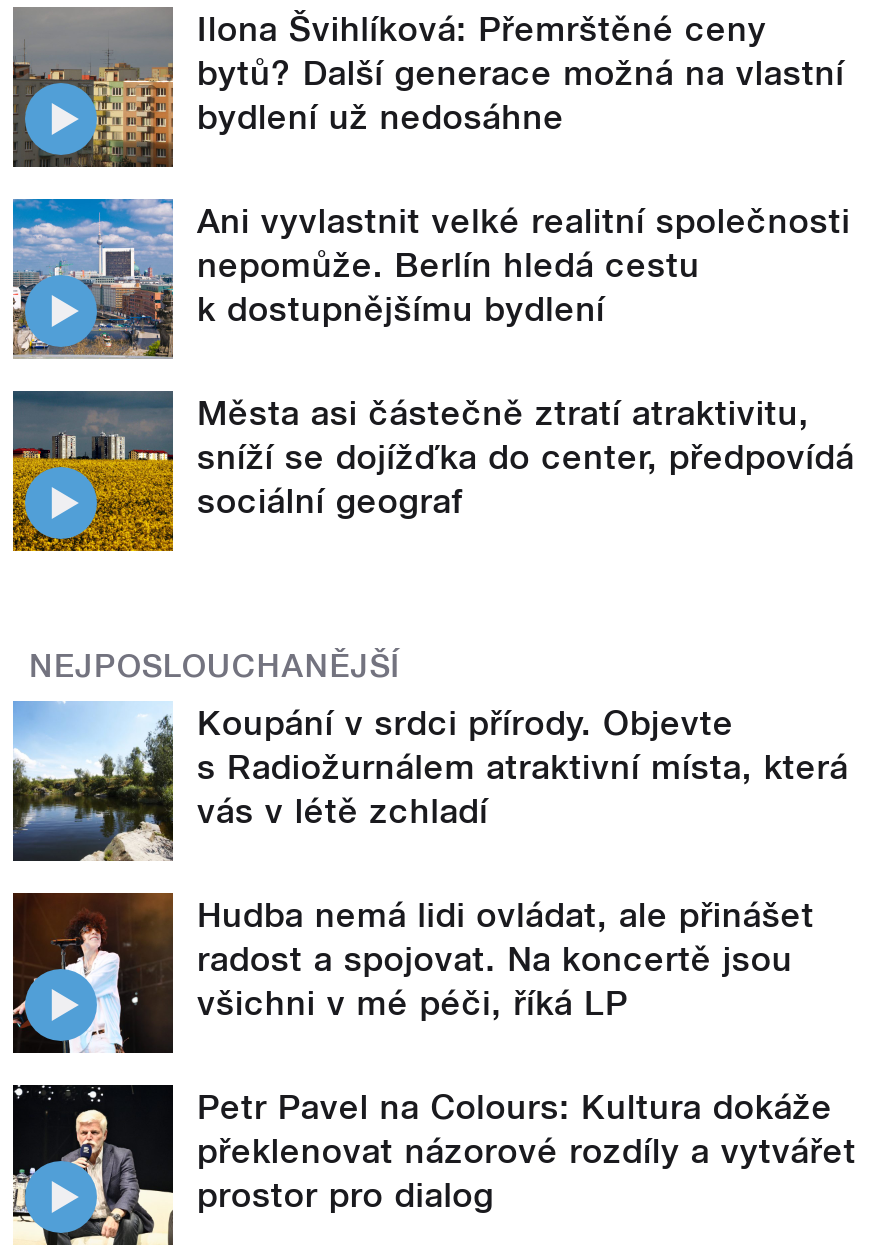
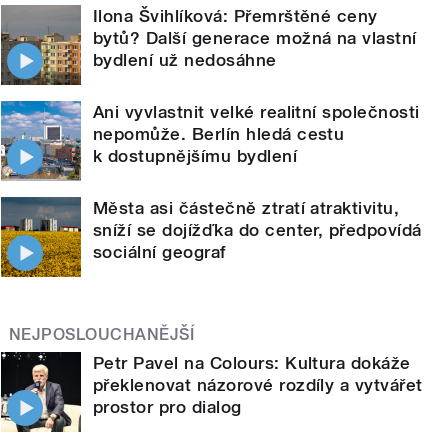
- [image]
- Koupání v srdci přírody. Objevte
- s Radiožurnálem atraktivní místa, která
- vás v létě zchladí
- Hudba nemá lidi ovládat, ale přinášet
- radost a spojovat. Na koncertě jsou
- všichni v mé péči, říká LP

- [image]
